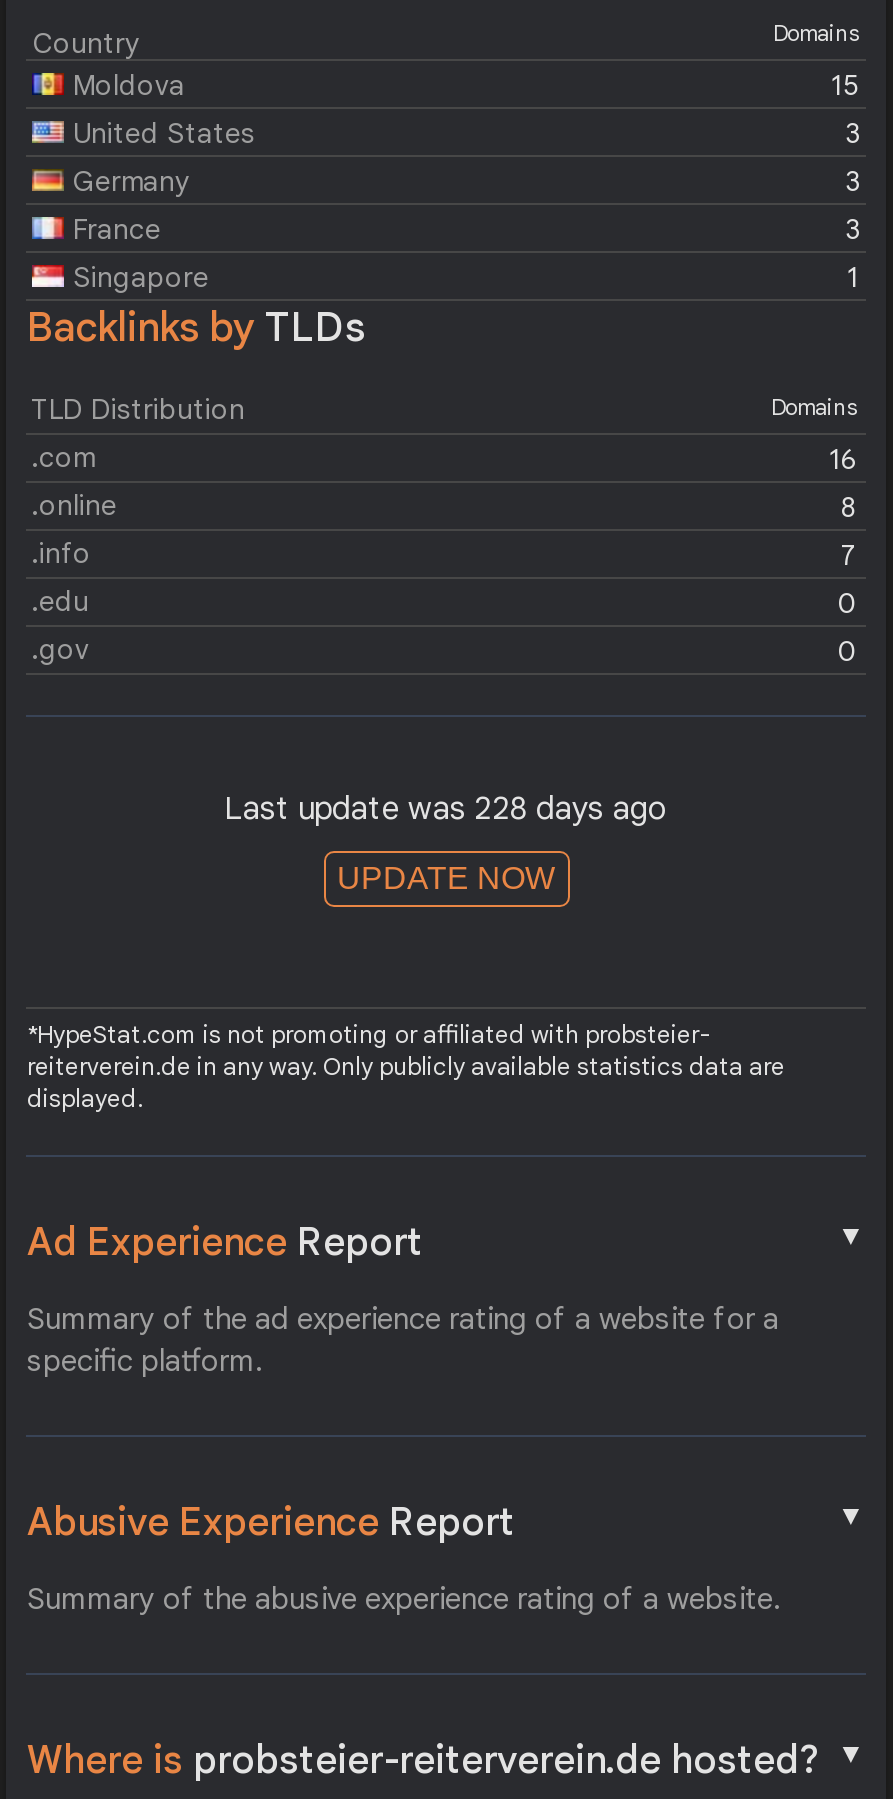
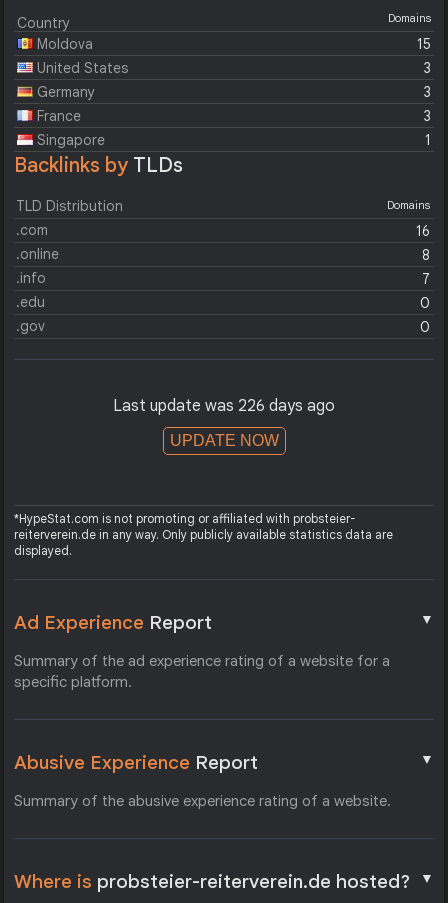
- Last update was 228 days ago
+ Last update was 226 days ago
